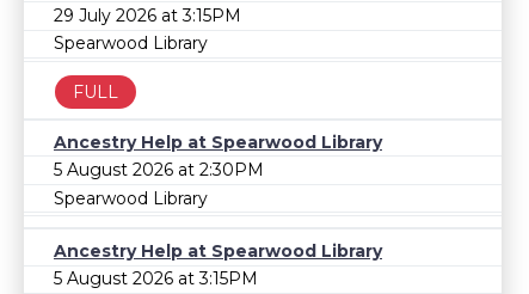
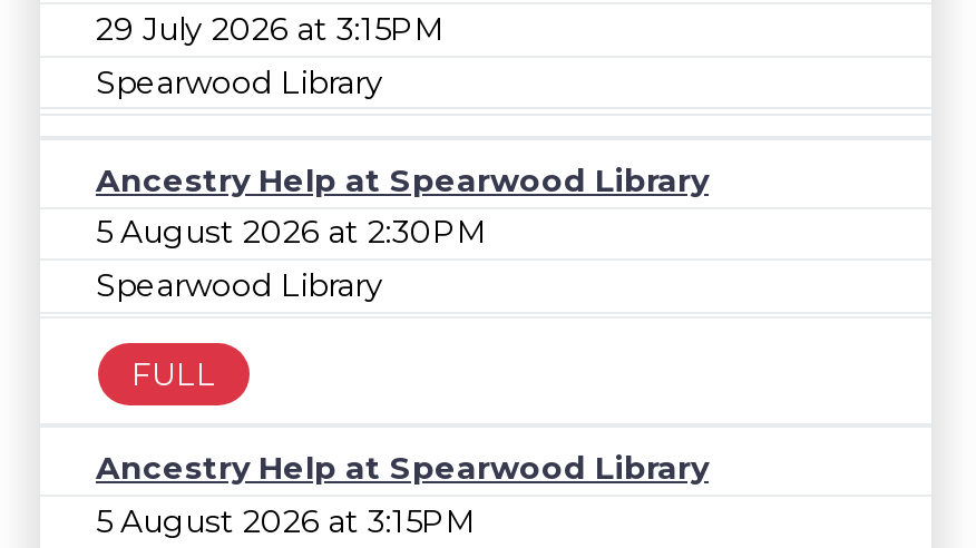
moved down: FULL

moved up: Ancestry Help at Spearwood Library | 5 August 2026 at 2:30PM | Spearwood Library
